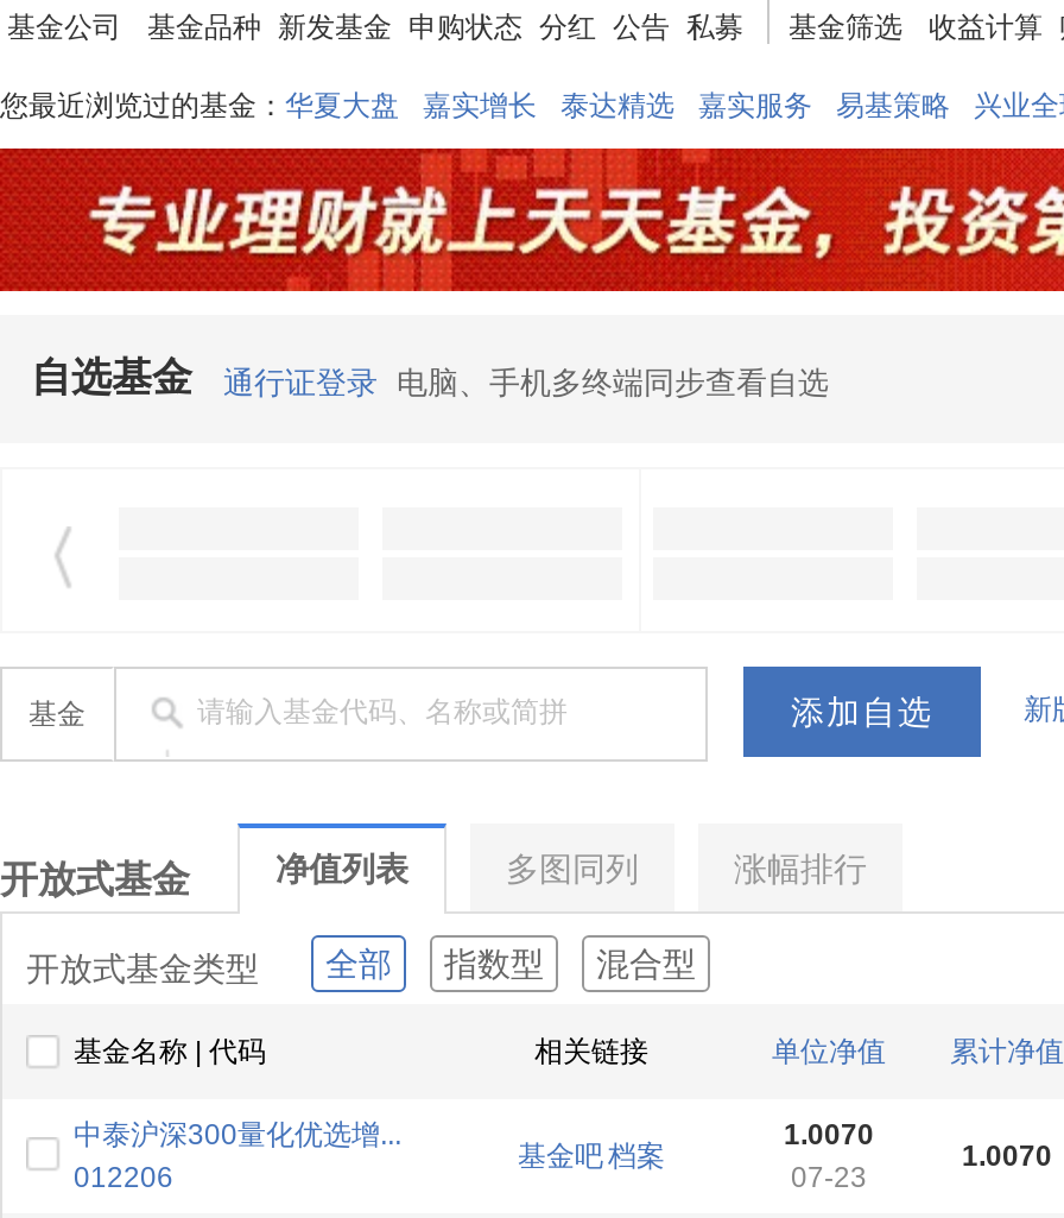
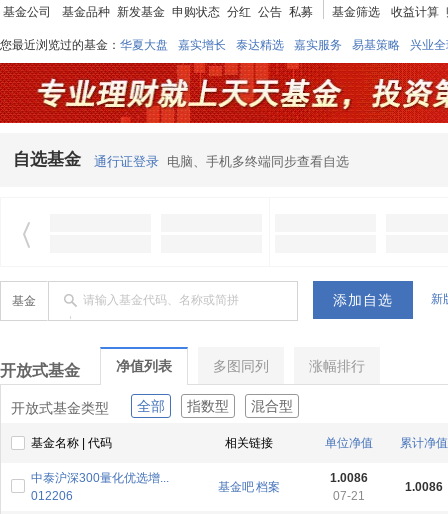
- 1.0070
+ 1.0086

- 1.0070
+ 1.0086

- 07-23
+ 07-21
